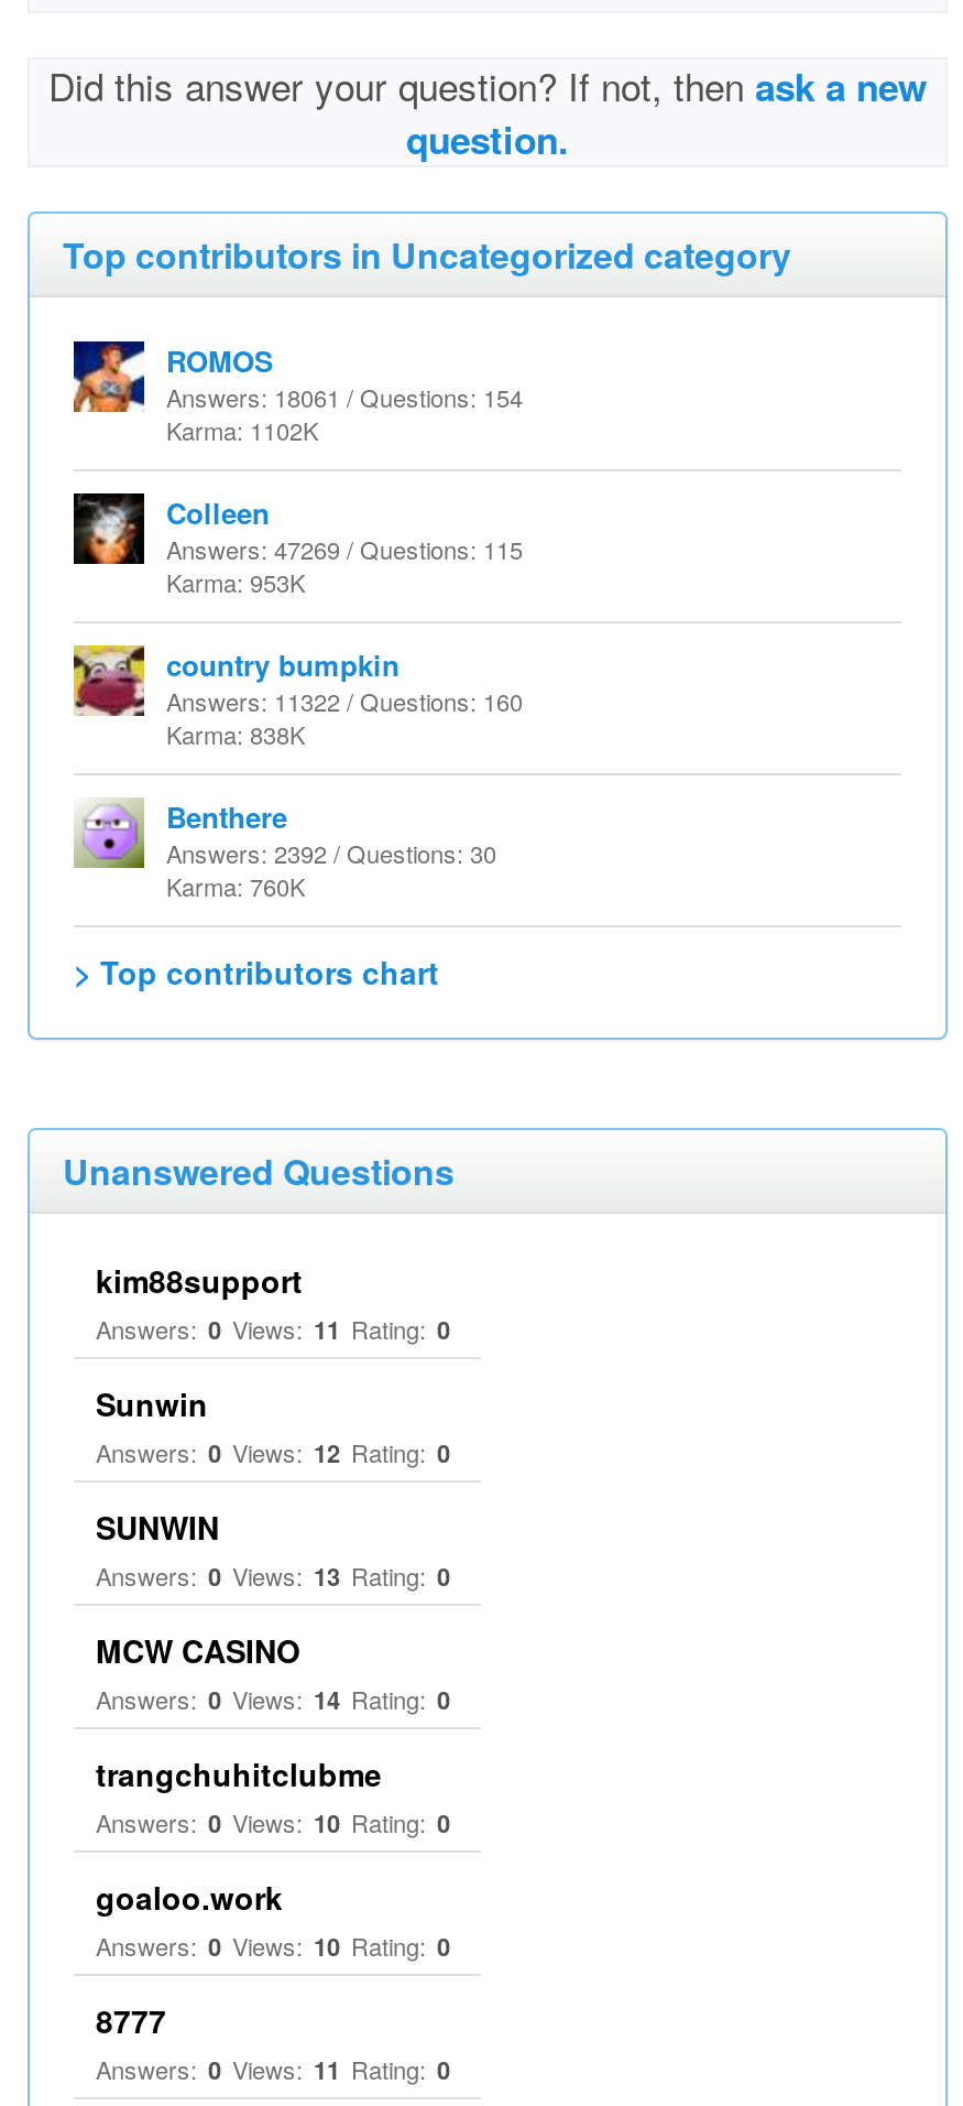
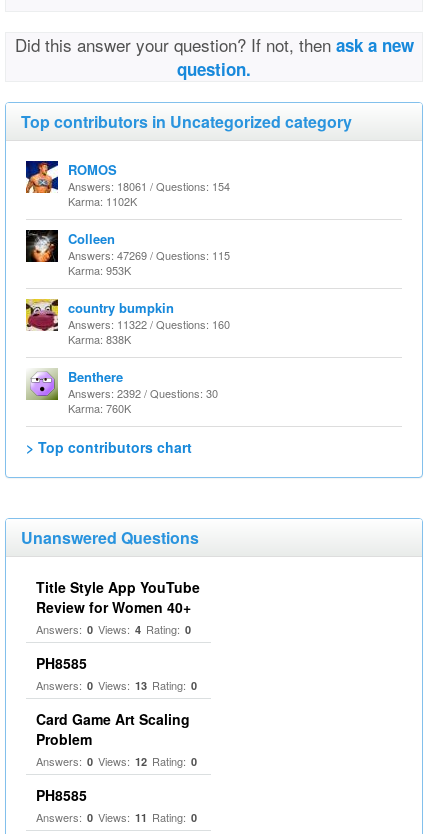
- kim88support
- Answers: 0 Views: 11 Rating: 0
- Sunwin
- SUNWIN
+ Title Style App YouTube
+ Review for Women 40+
+ Answers: 0 Views: 4 Rating: 0
+ PH8585

moved down: Answers: 0 Views: 12 Rating: 0

- MCW CASINO
- Answers: 0 Views: 14 Rating: 0
- trangchuhitclubme
- Answers: 0 Views: 10 Rating: 0
- goaloo.work
- Answers: 0 Views: 10 Rating: 0
- 8777
+ Card Game Art Scaling
+ Problem
+ PH8585
